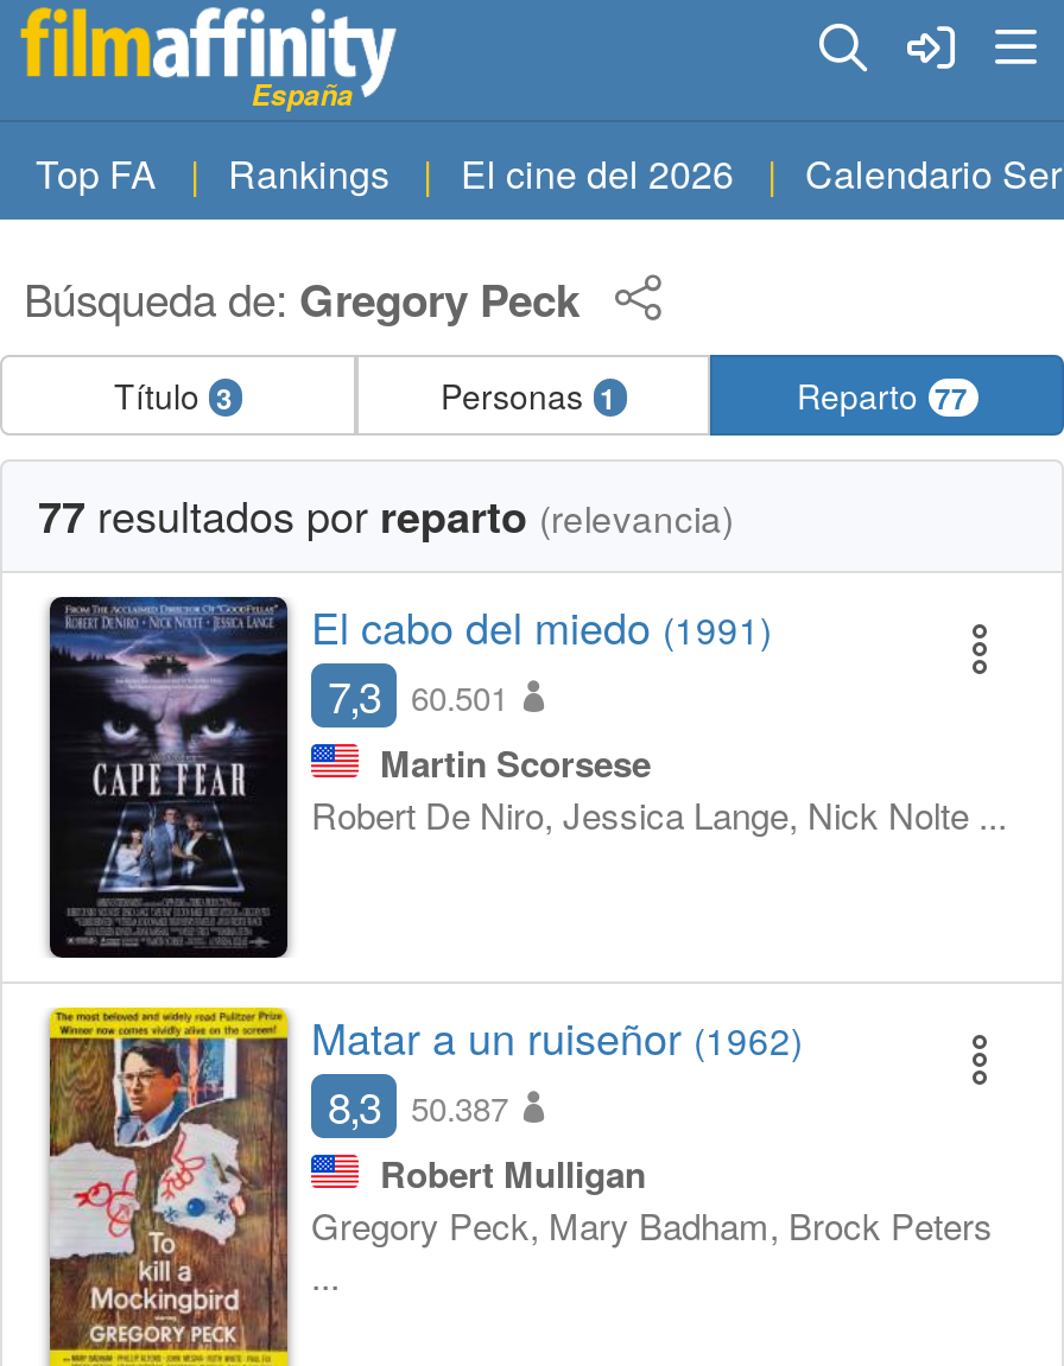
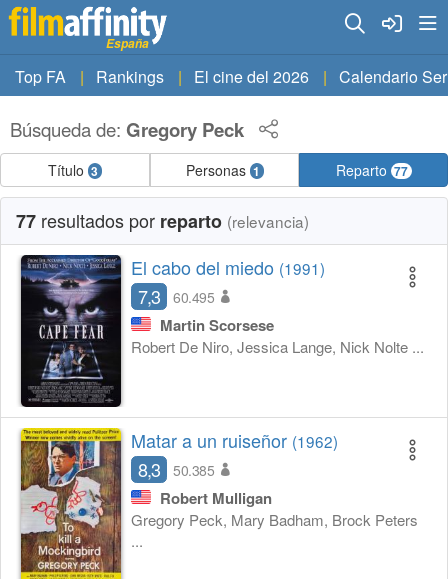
- 7,3 60.501
+ 7,3 60.495

- 8,3 50.387
+ 8,3 50.385
